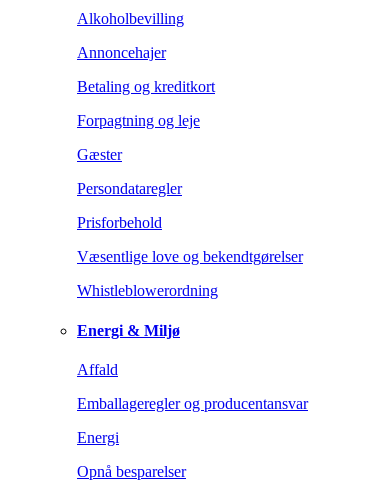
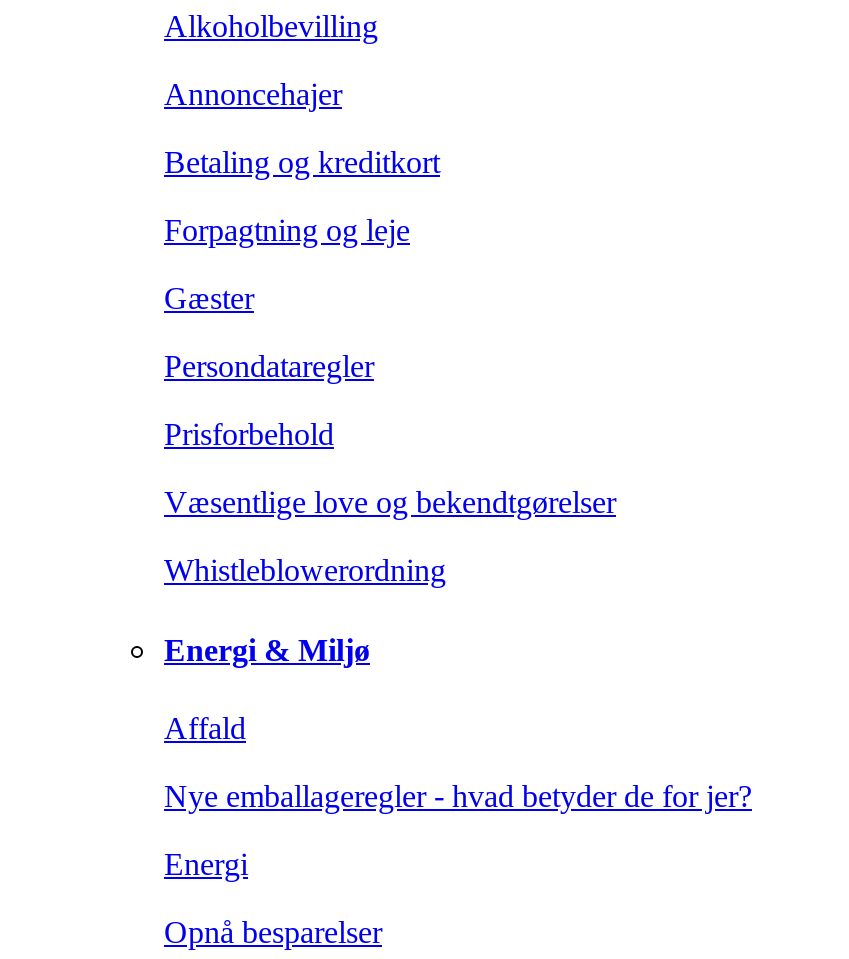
- Emballageregler og producentansvar
+ Nye emballageregler - hvad betyder de for jer?
